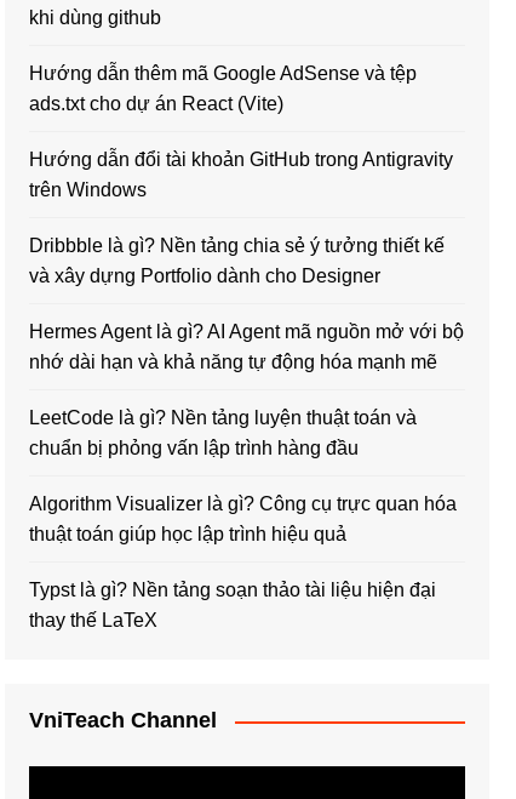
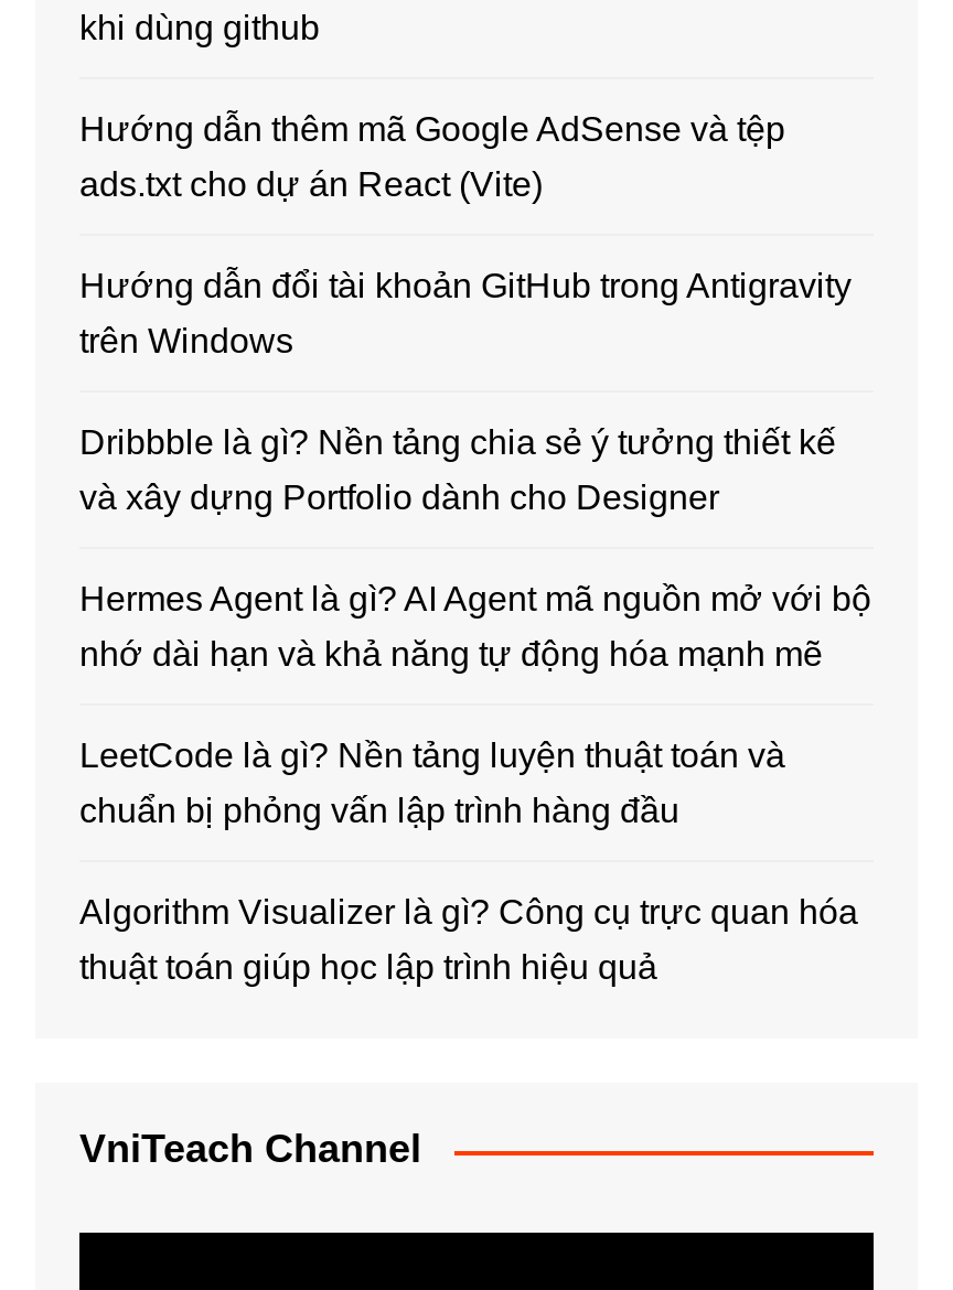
- Typst là gì? Nền tảng soạn thảo tài liệu hiện đại
- thay thế LaTeX
